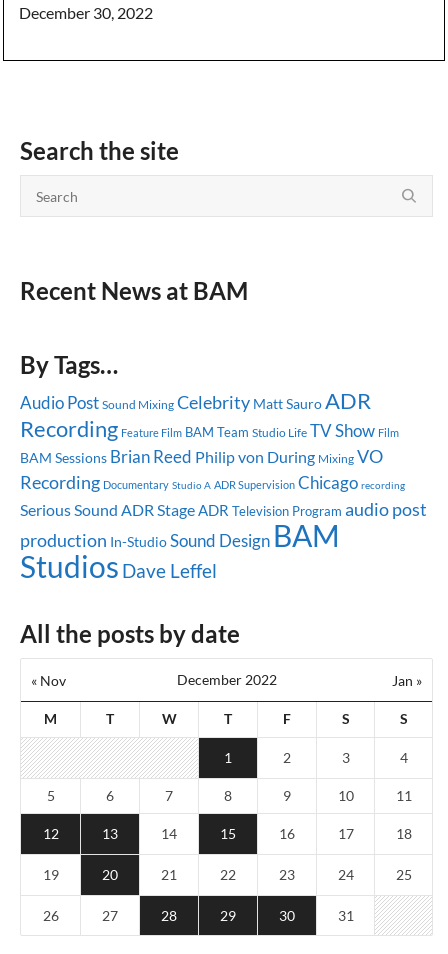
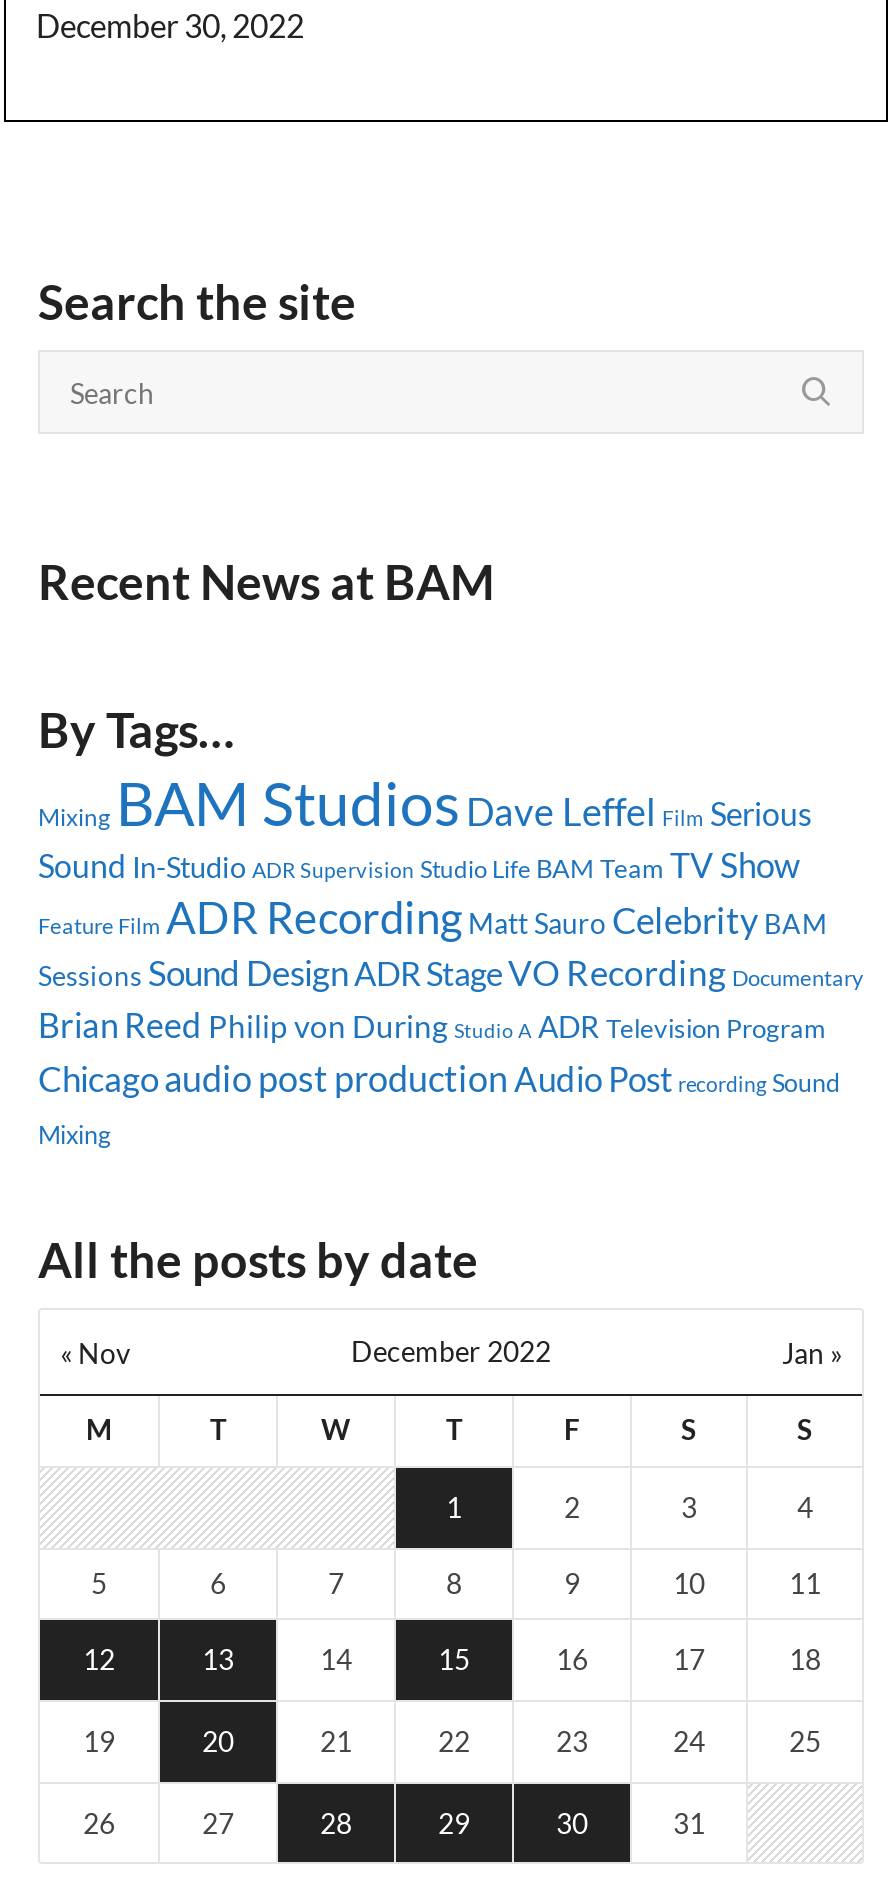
- Audio Post Sound Mixing Celebrity Matt Sauro ADR
- Recording Feature Film BAM Team Studio Life TV Show Film
- BAM Sessions Brian Reed Philip von During Mixing VO
- Recording Documentary Studio A ADR Supervision Chicago recording
- Serious Sound ADR Stage ADR Television Program audio post
- production In-Studio Sound Design BAM
- Studios Dave Leffel
+ Mixing BAM Studios Dave Leffel Film Serious
+ Sound In-Studio ADR Supervision Studio Life BAM Team TV Show
+ Feature Film ADR Recording Matt Sauro Celebrity BAM
+ Sessions Sound Design ADR Stage VO Recording Documentary
+ Brian Reed Philip von During Studio A ADR Television Program
+ Chicago audio post production Audio Post recording Sound
+ Mixing
